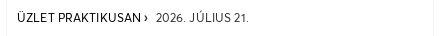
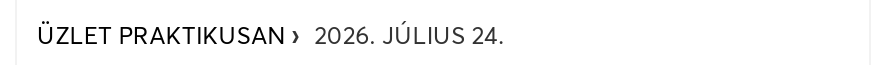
- ÜZLET PRAKTIKUSAN 2026. JÚLIUS 21.
+ ÜZLET PRAKTIKUSAN 2026. JÚLIUS 24.
